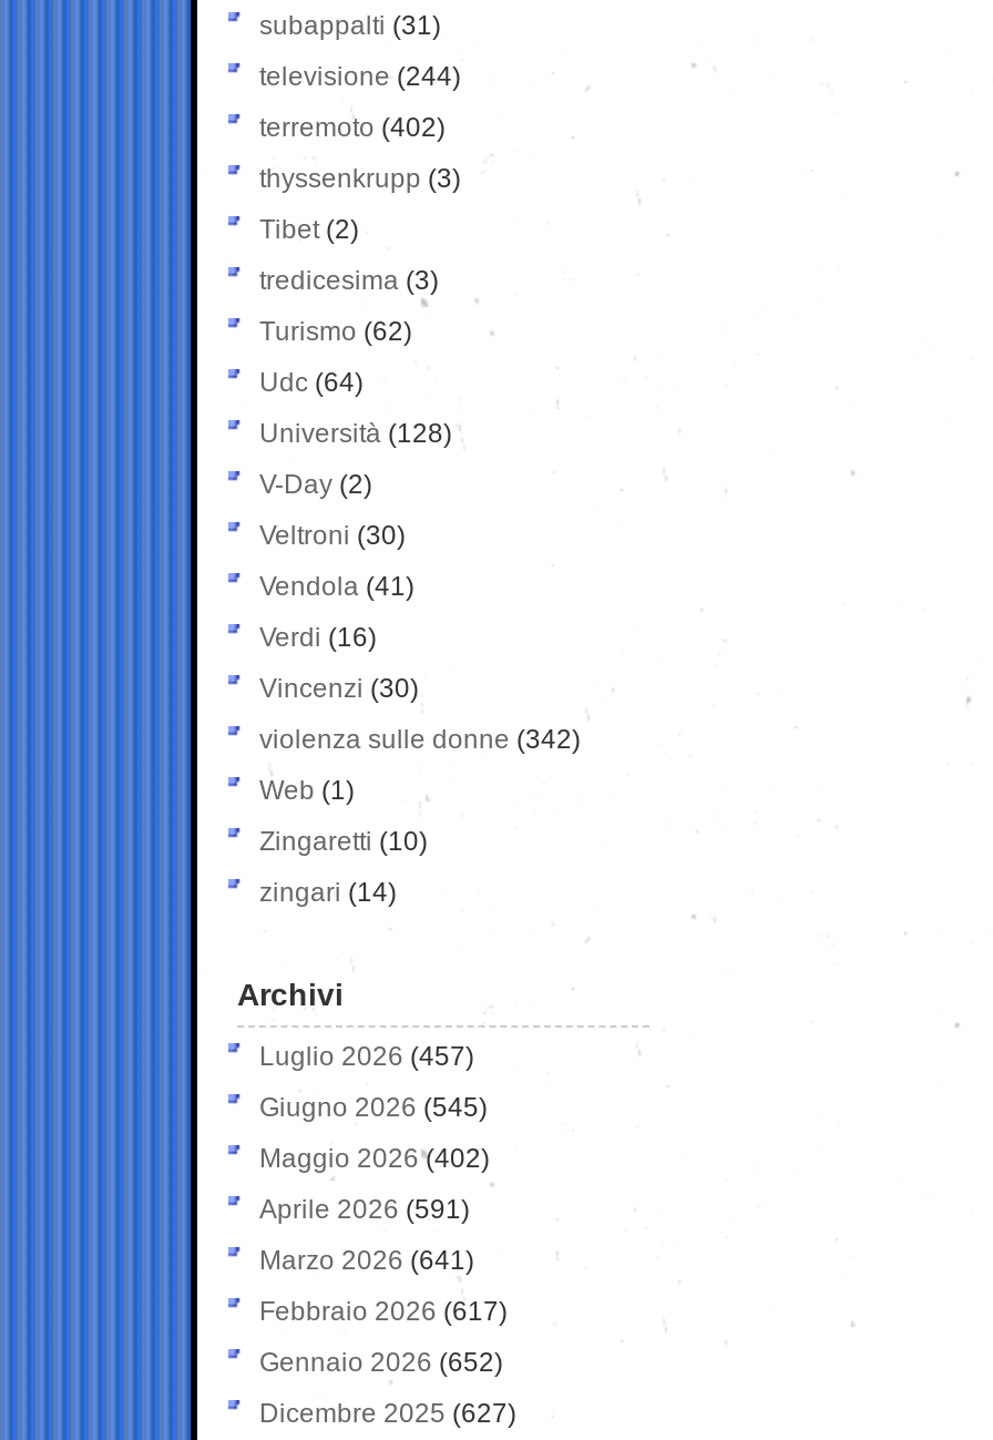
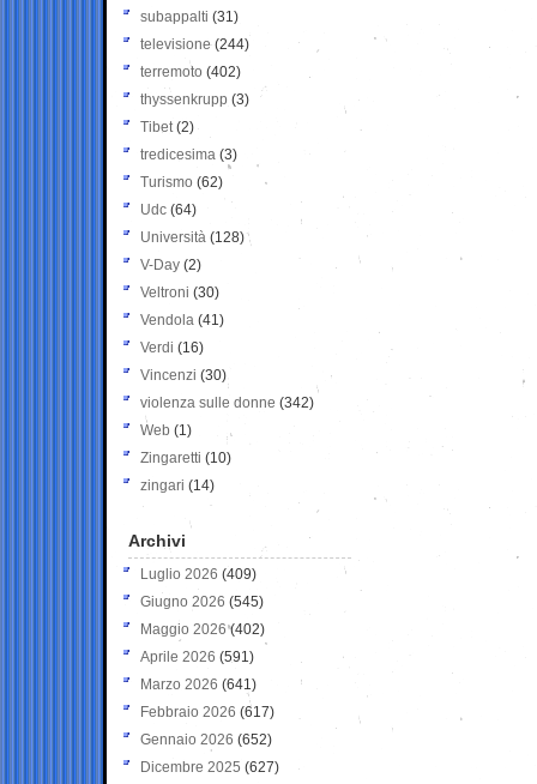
- Luglio 2026 (457)
+ Luglio 2026 (409)
